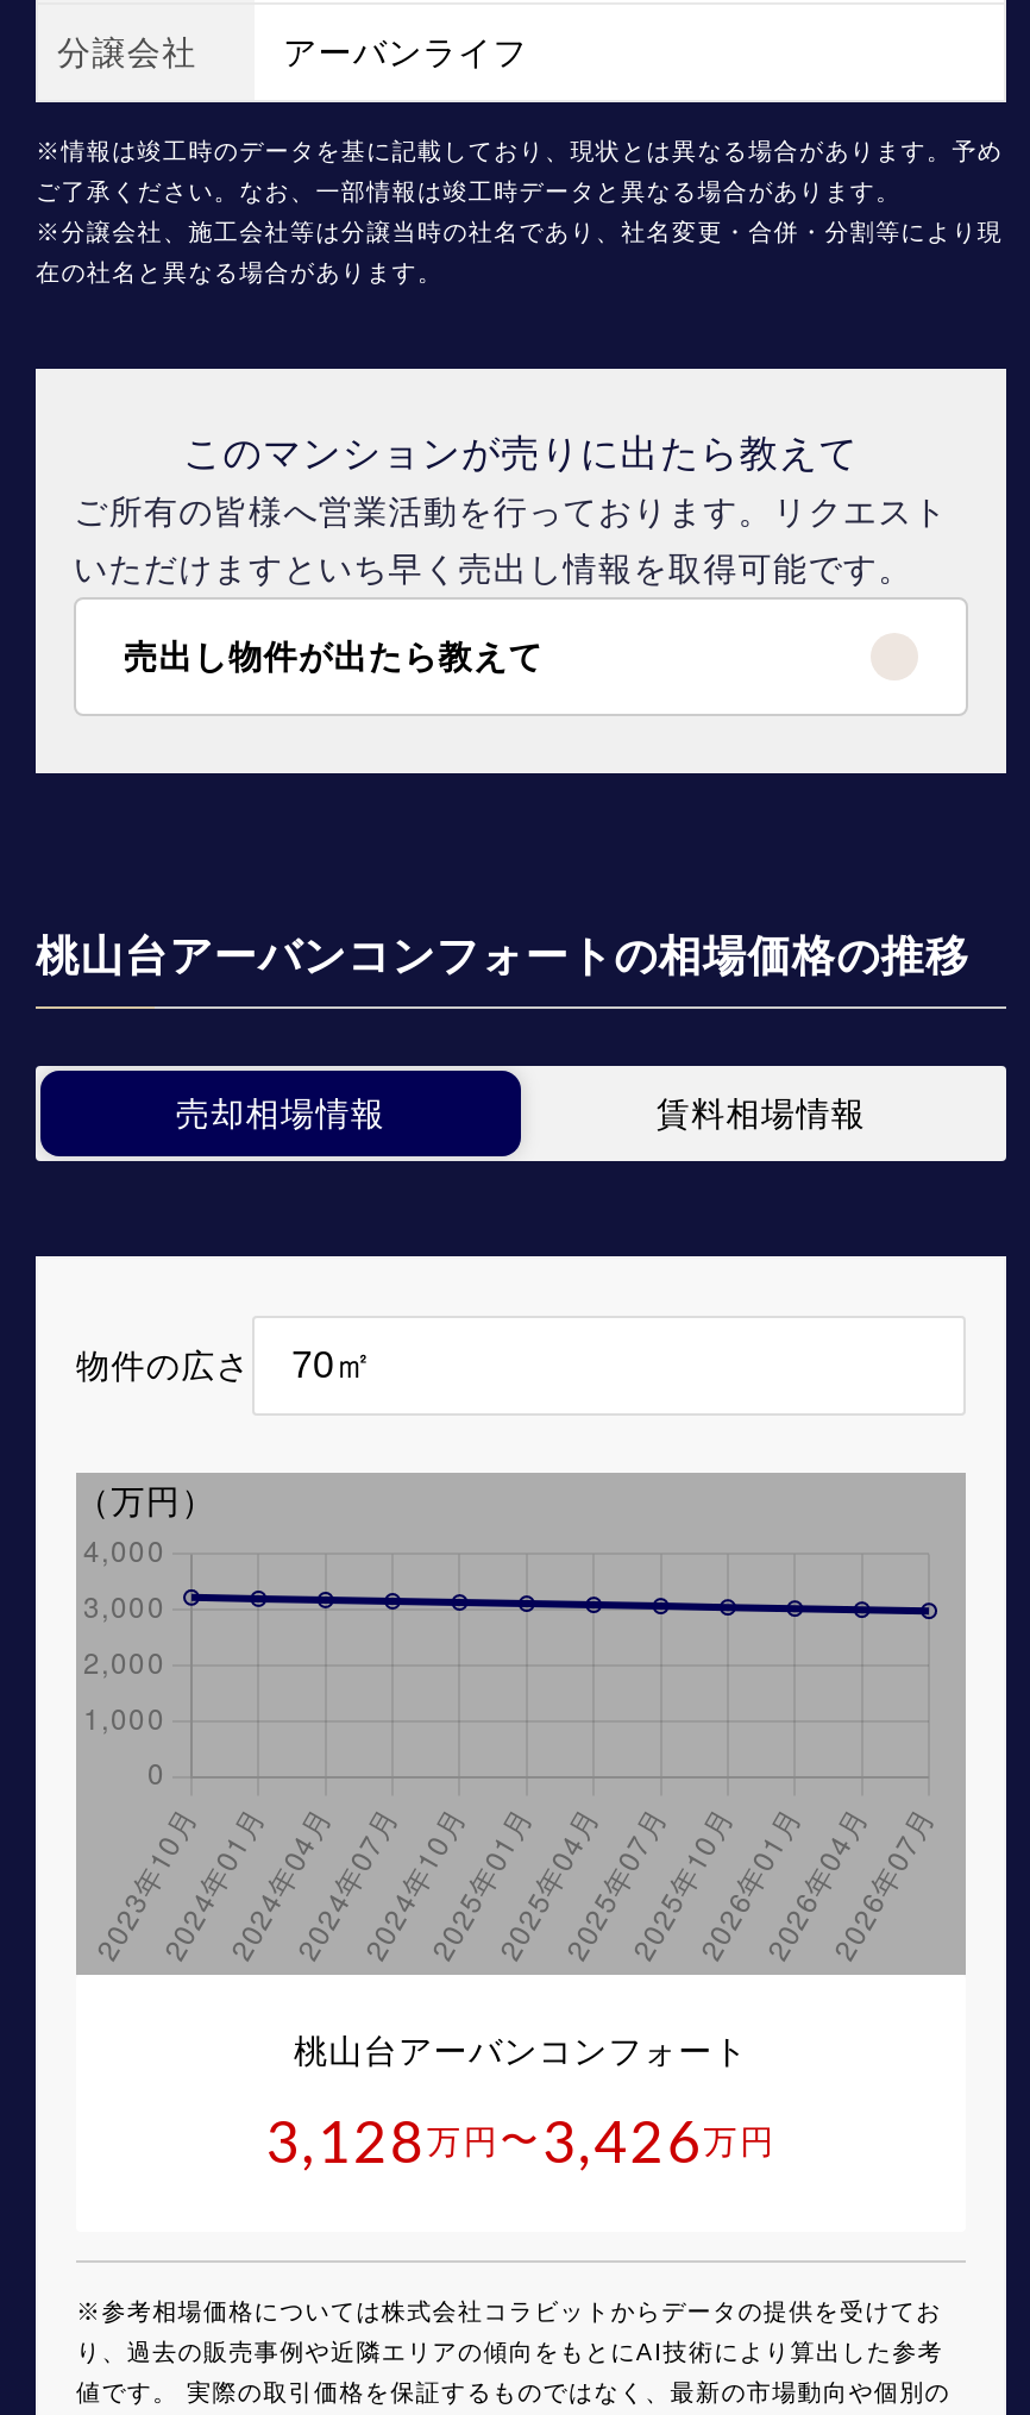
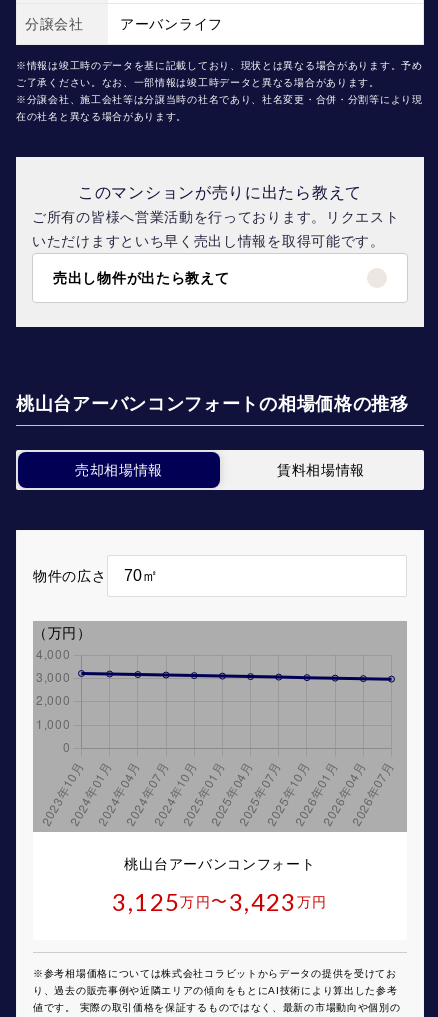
- 3,128万円〜3,426万円
+ 3,125万円〜3,423万円
